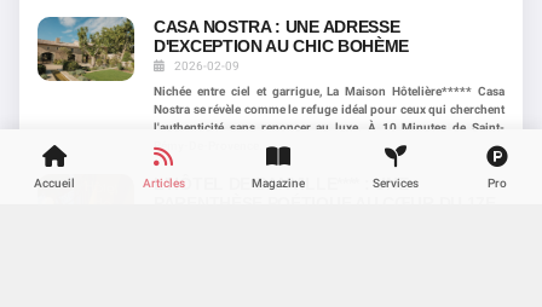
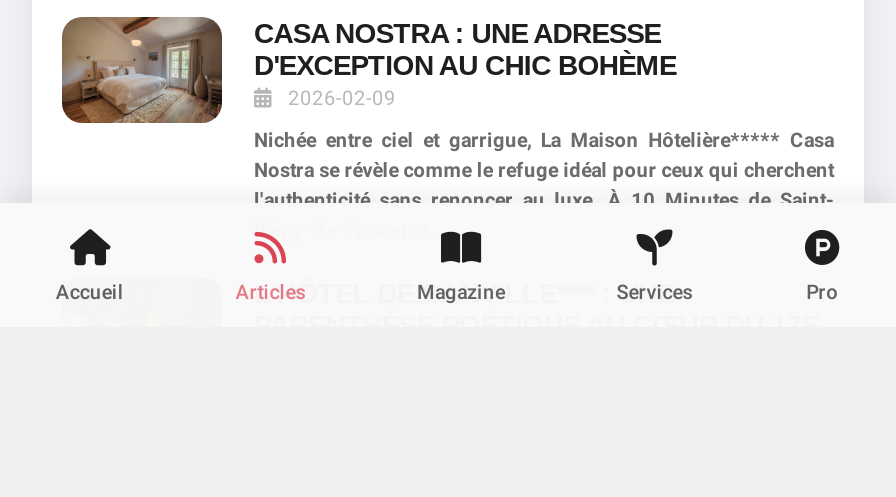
- [image]
+ [image]
